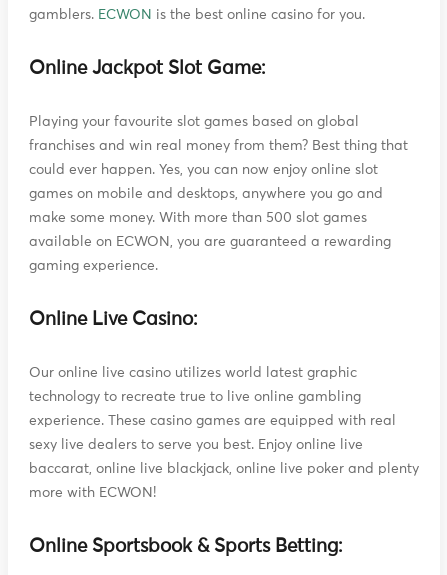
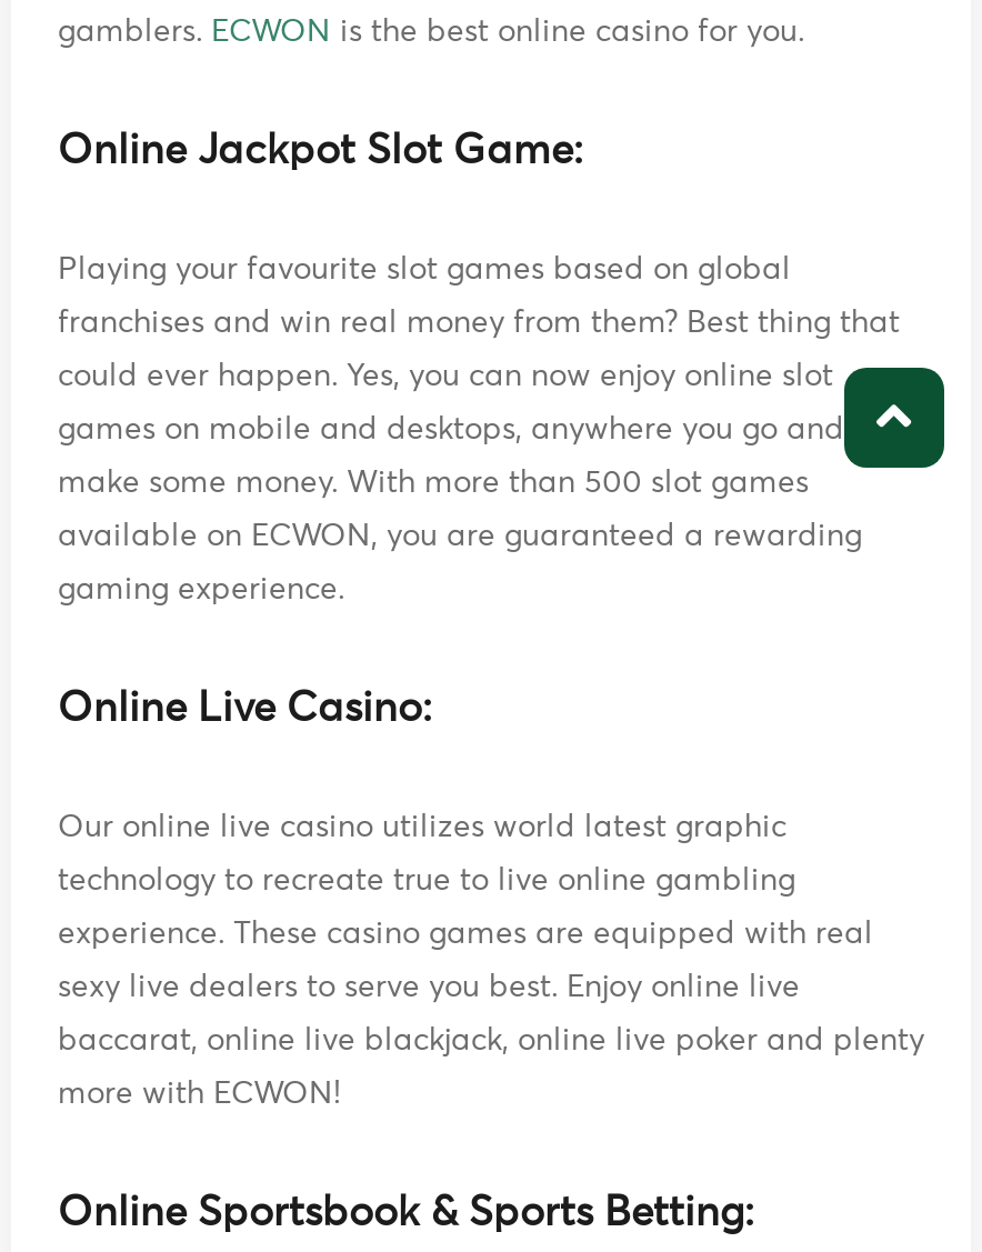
+ [image]
